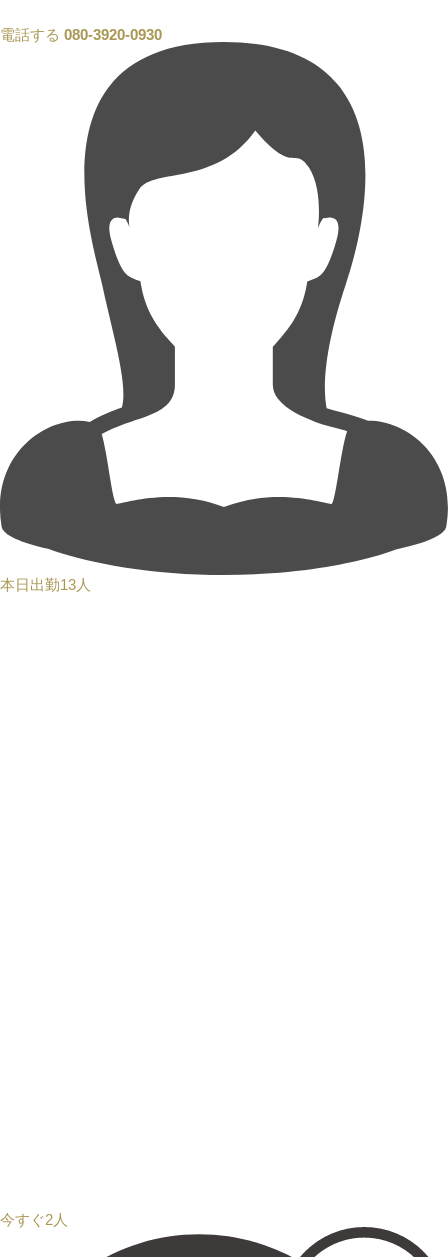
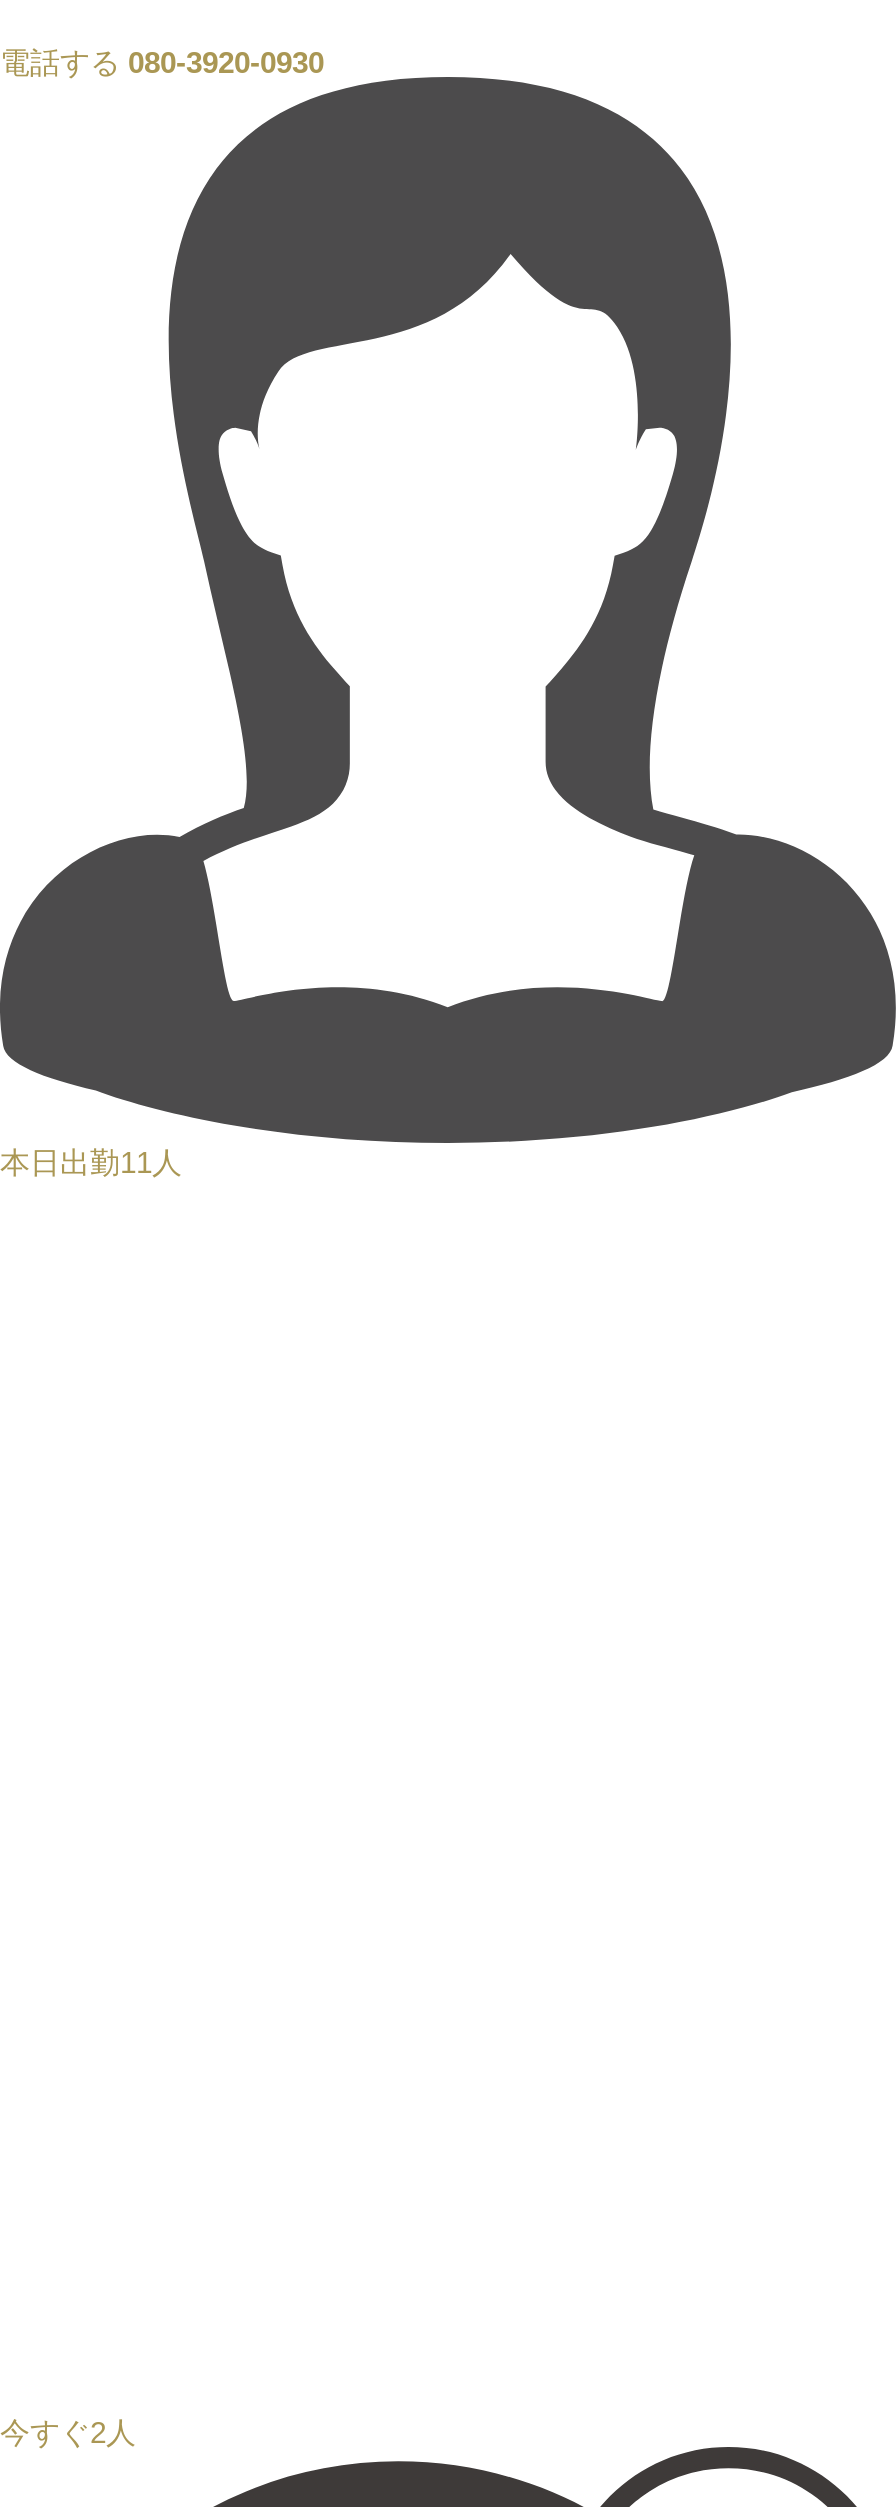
- 本日出勤13人
+ 本日出勤11人
